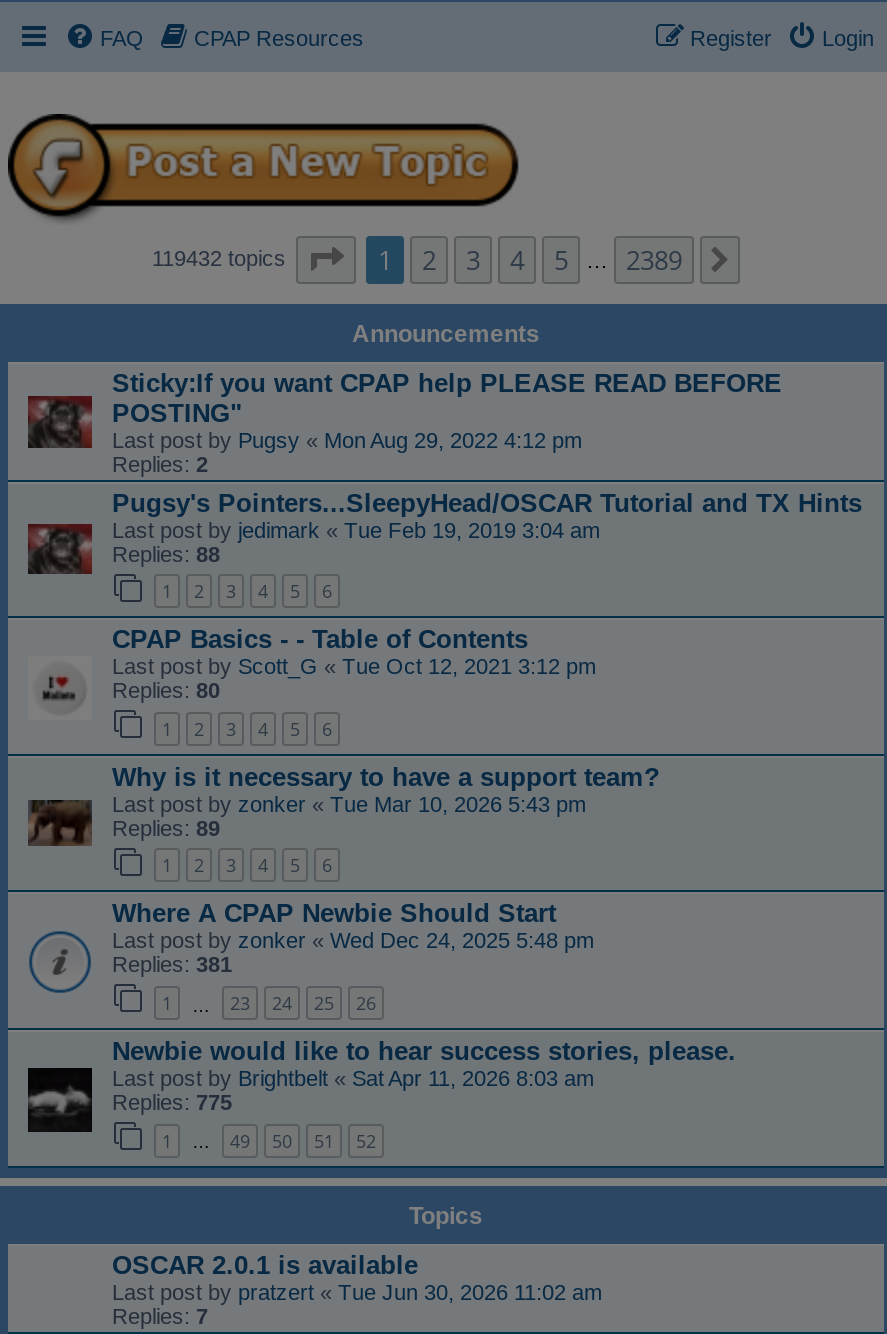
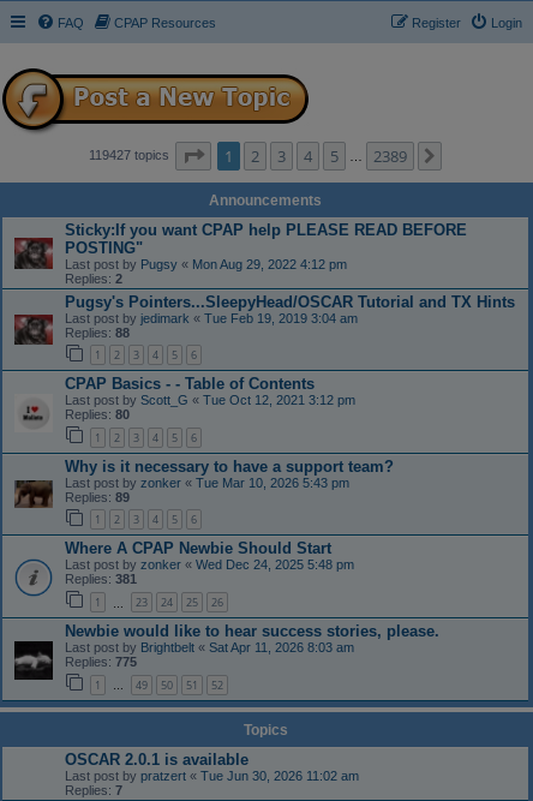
- 119432 topics
+ 119427 topics
